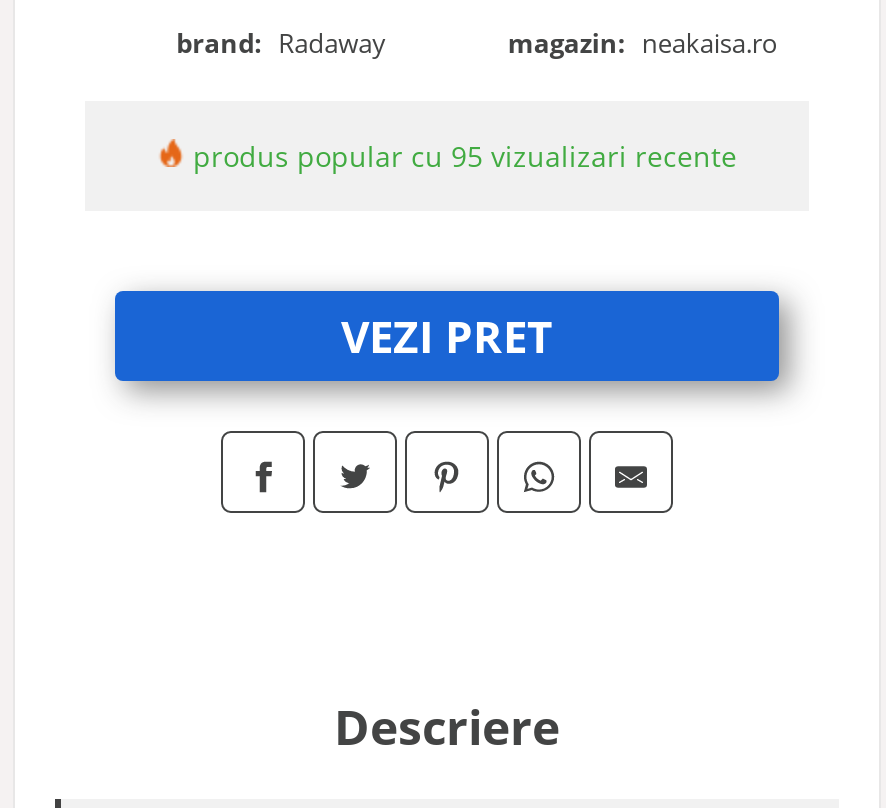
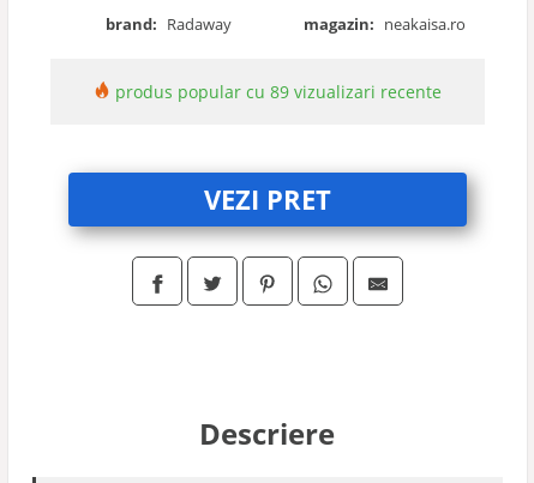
- produs popular cu 95 vizualizari recente
+ produs popular cu 89 vizualizari recente
